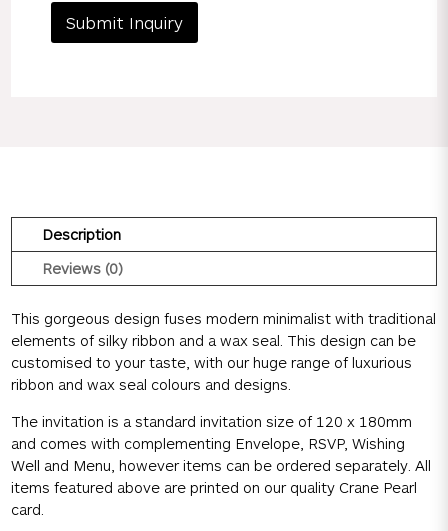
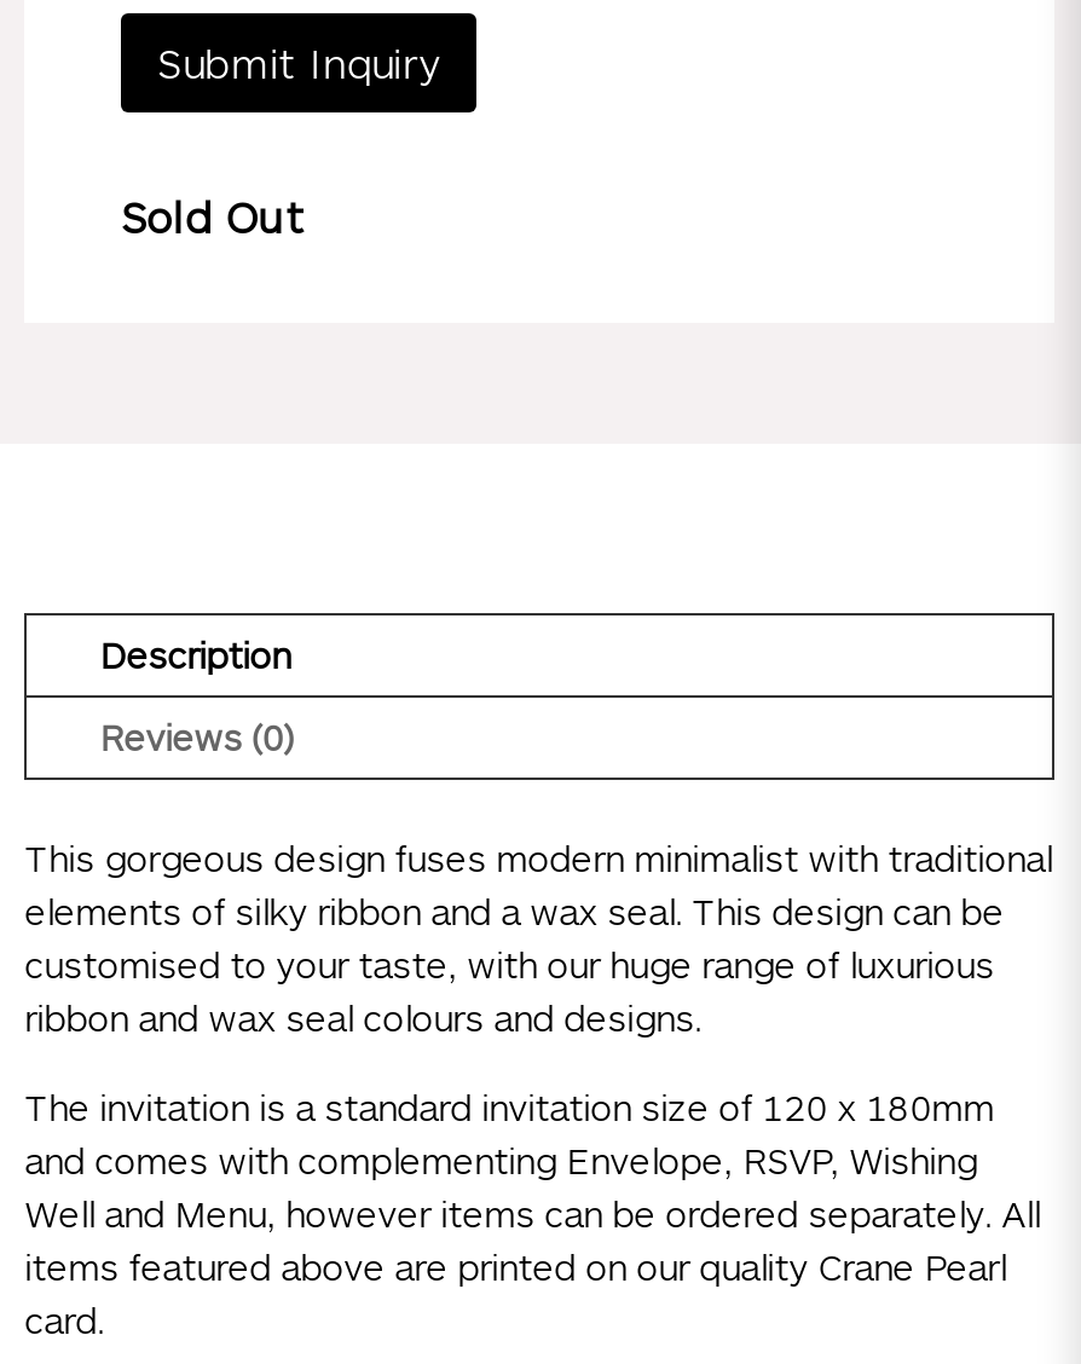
+ Sold Out
